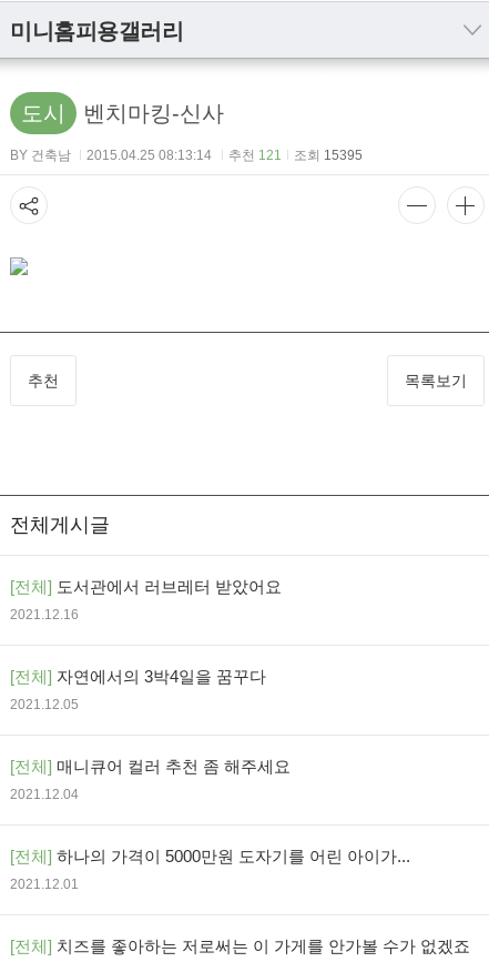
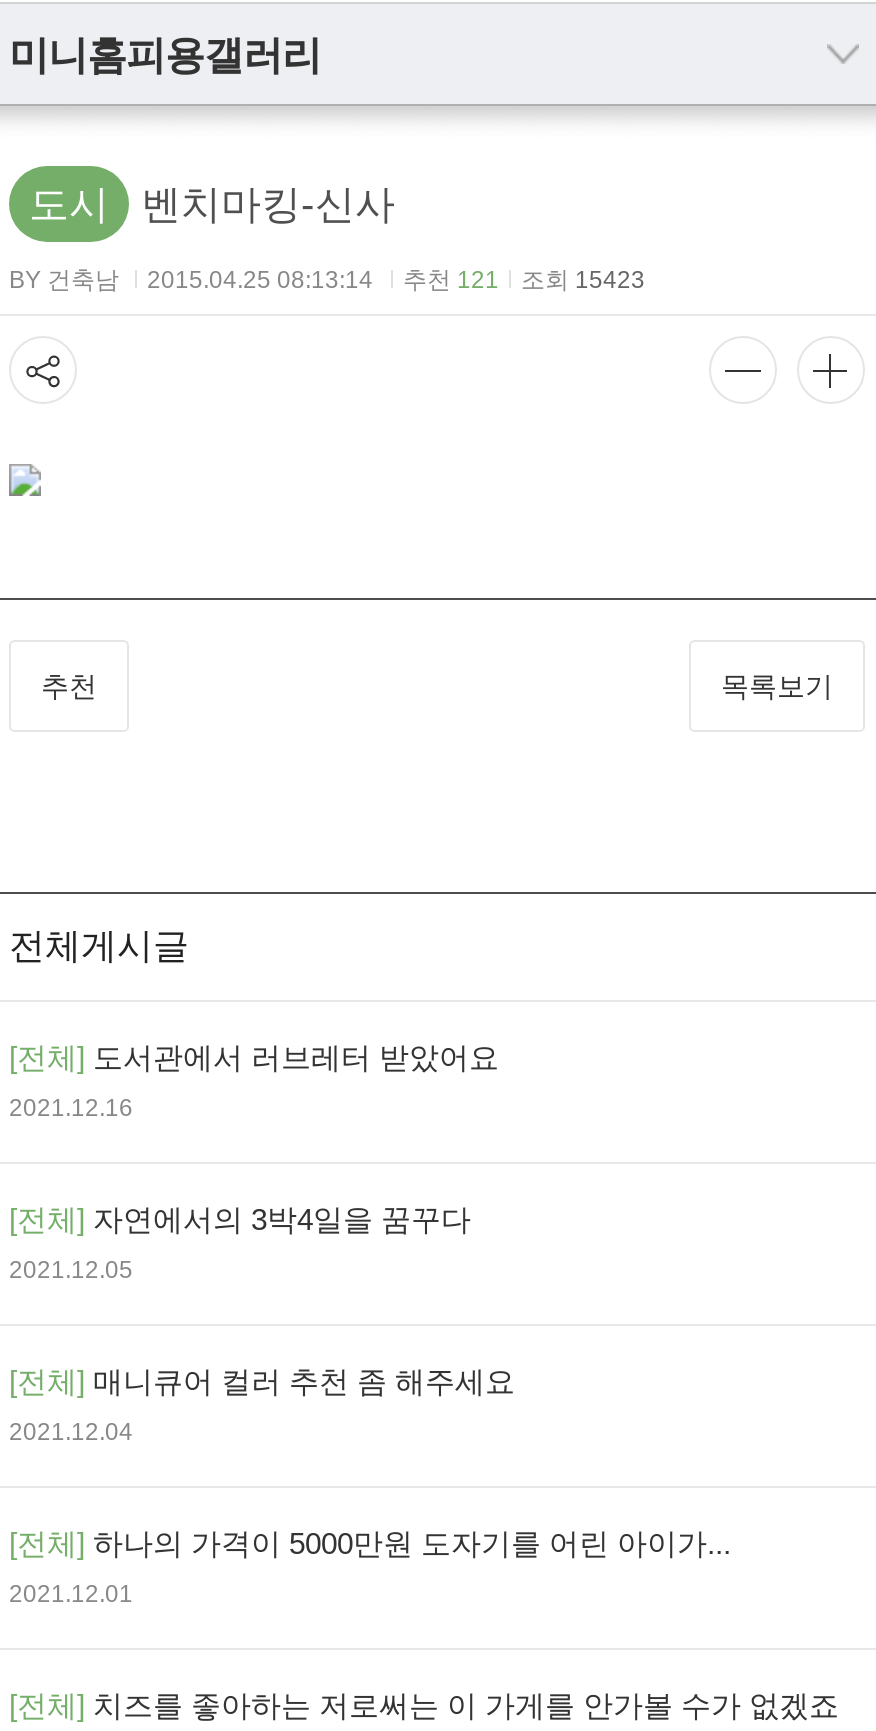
- BY 건축남 2015.04.25 08:13:14 추천 121 조회 15395
+ BY 건축남 2015.04.25 08:13:14 추천 121 조회 15423
